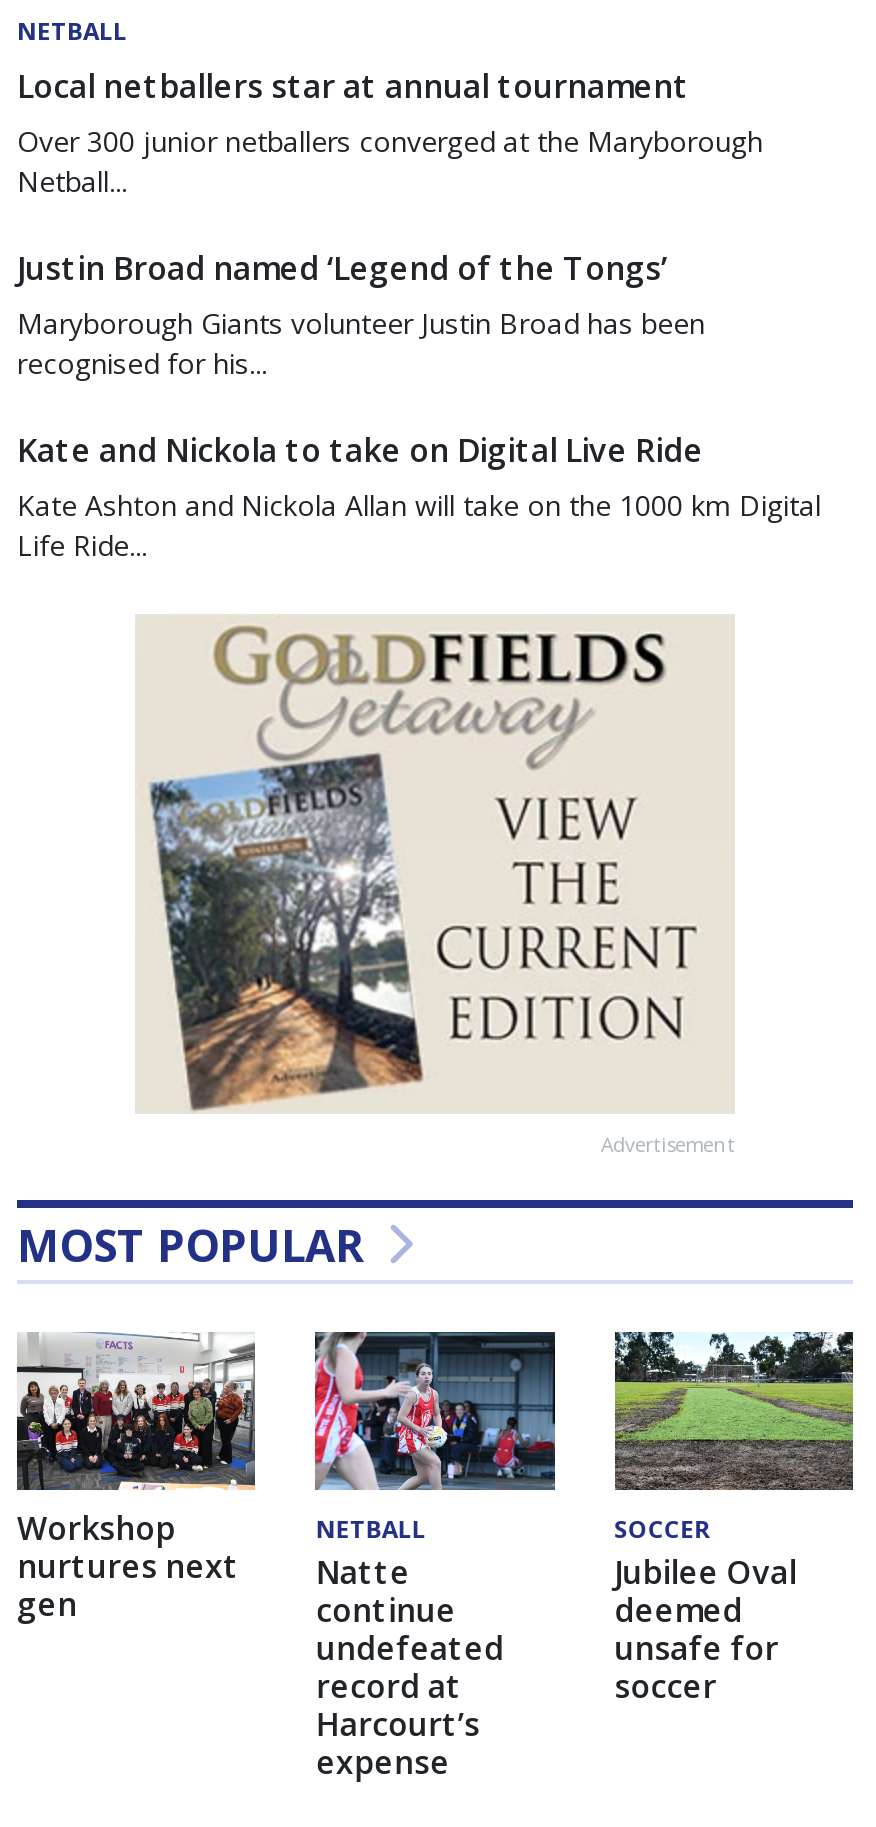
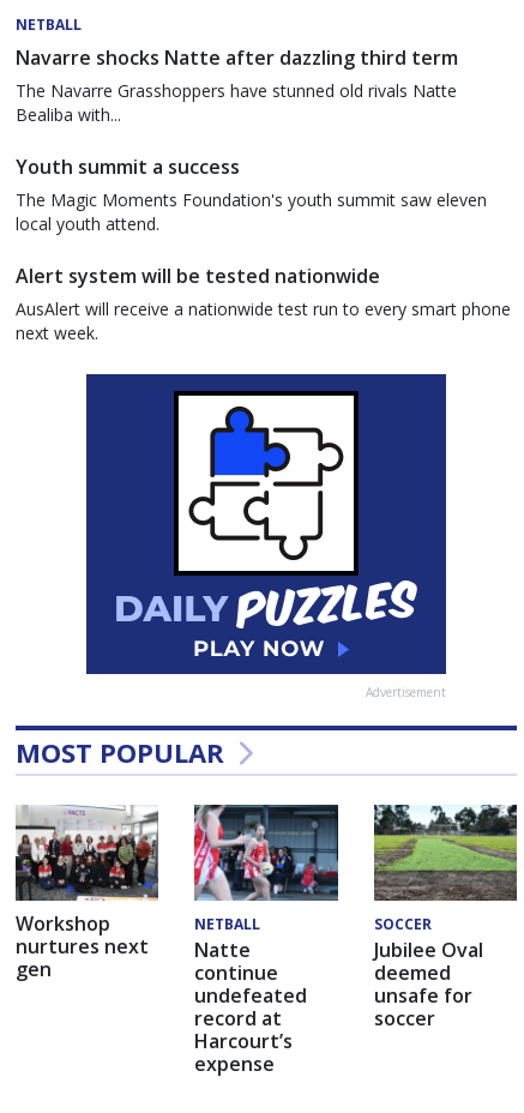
- Local netballers star at annual tournament
- Over 300 junior netballers converged at the Maryborough
- Netball...
+ Navarre shocks Natte after dazzling third term
+ The Navarre Grasshoppers have stunned old rivals Natte
+ Bealiba with...

- Justin Broad named ‘Legend of the Tongs’
- Maryborough Giants volunteer Justin Broad has been
- recognised for his...
+ Youth summit a success
+ The Magic Moments Foundation's youth summit saw eleven
+ local youth attend.

- Kate and Nickola to take on Digital Live Ride
- Kate Ashton and Nickola Allan will take on the 1000 km Digital
- Life Ride...
+ Alert system will be tested nationwide
+ AusAlert will receive a nationwide test run to every smart phone
+ next week.

- [image]
+ [image]
